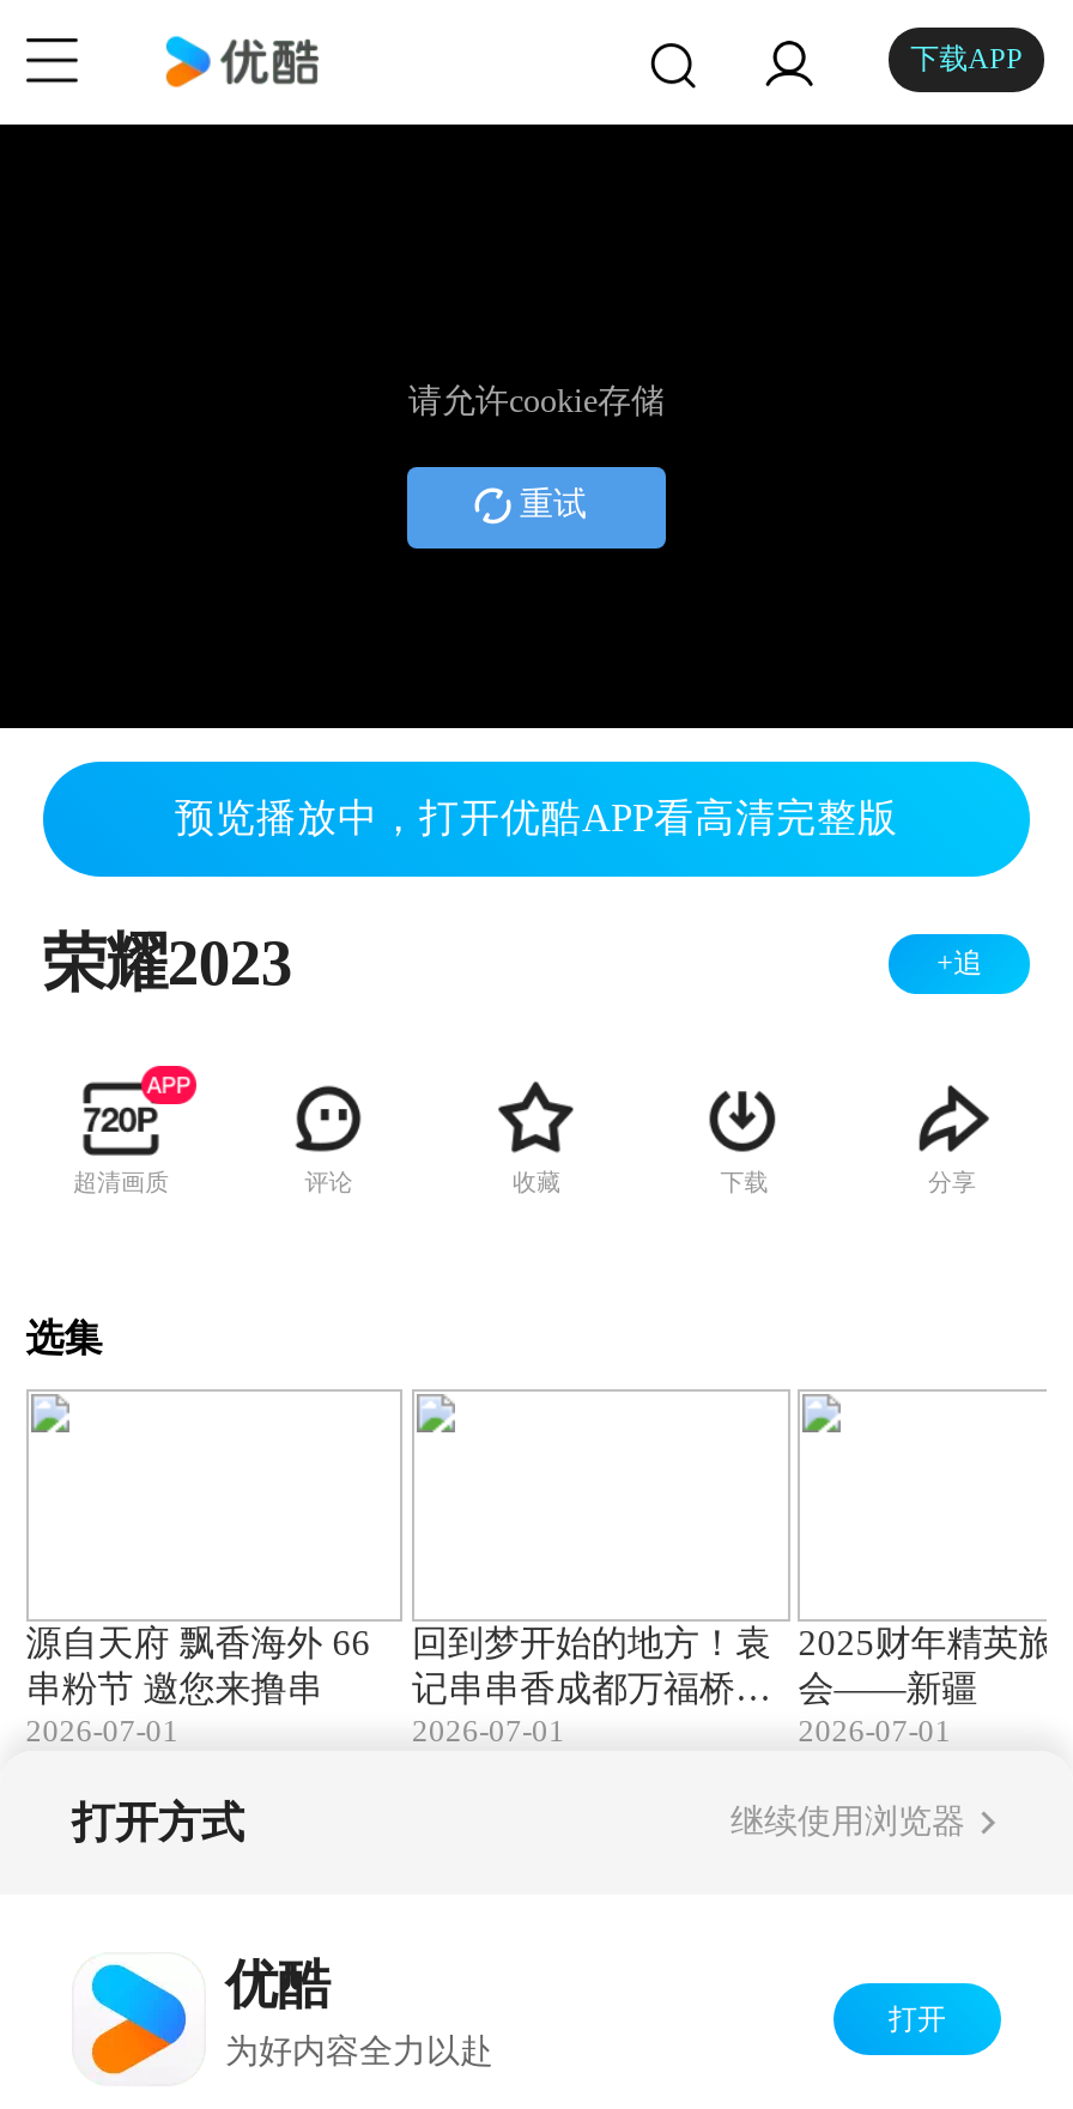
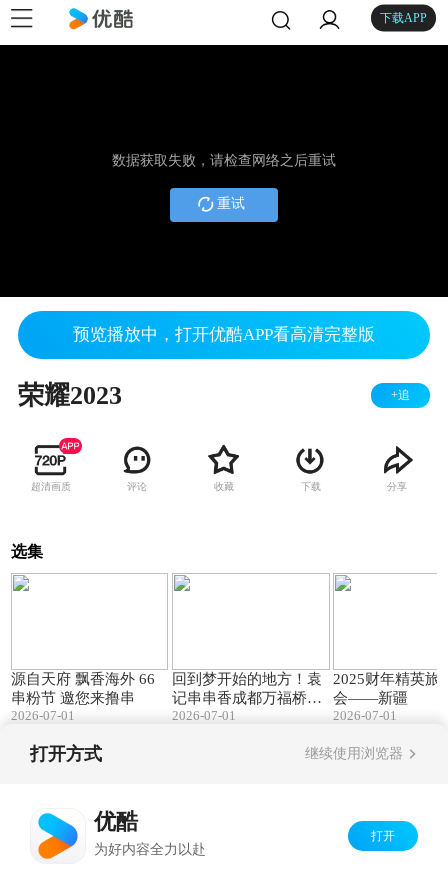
- 请允许cookie存储
+ 数据获取失败，请检查网络之后重试
